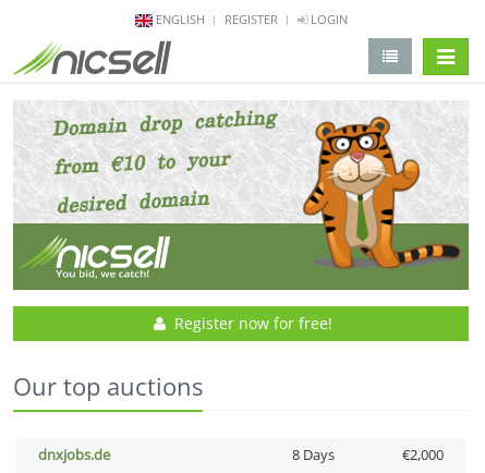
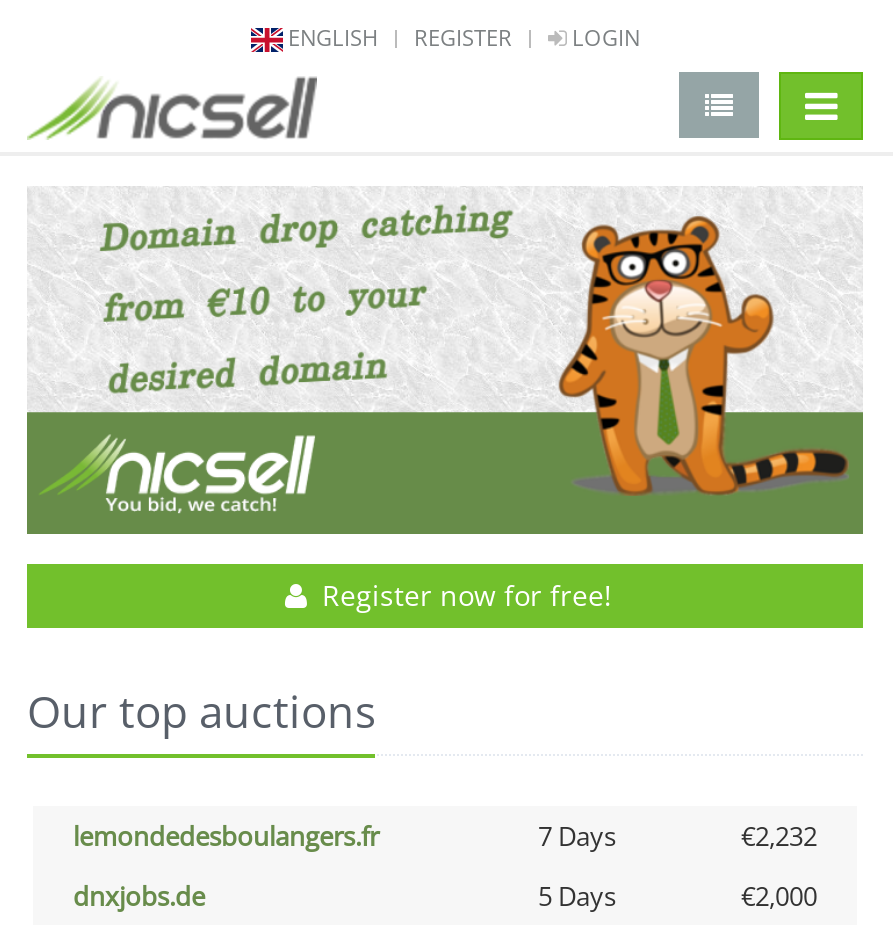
+ lemondedesboulangers.fr
+ 7 Days
+ €2,232

- 8 Days
+ 5 Days
